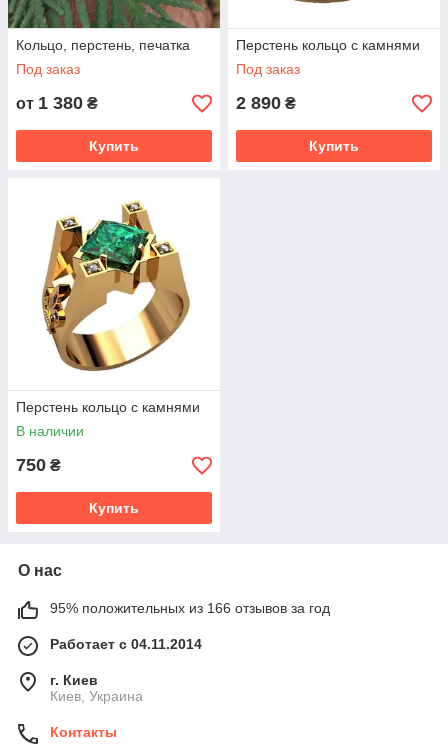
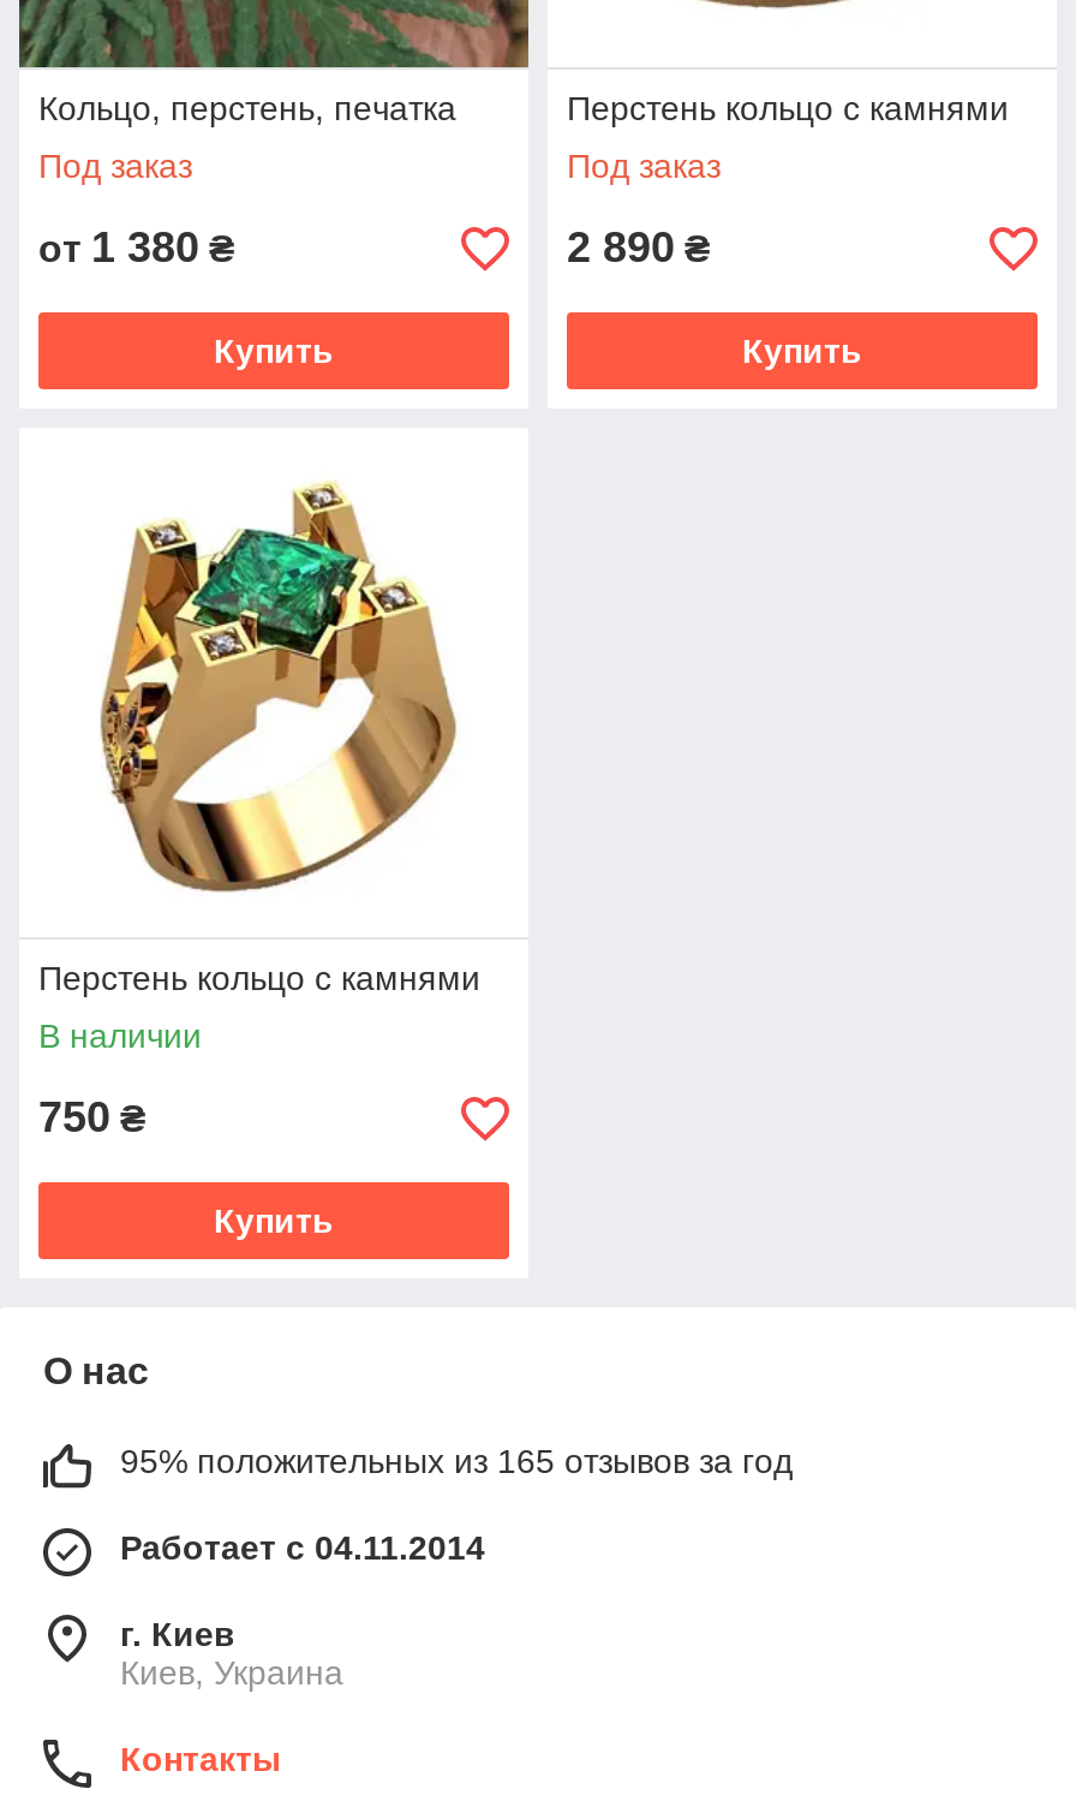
- 95% положительных из 166 отзывов за год
+ 95% положительных из 165 отзывов за год
